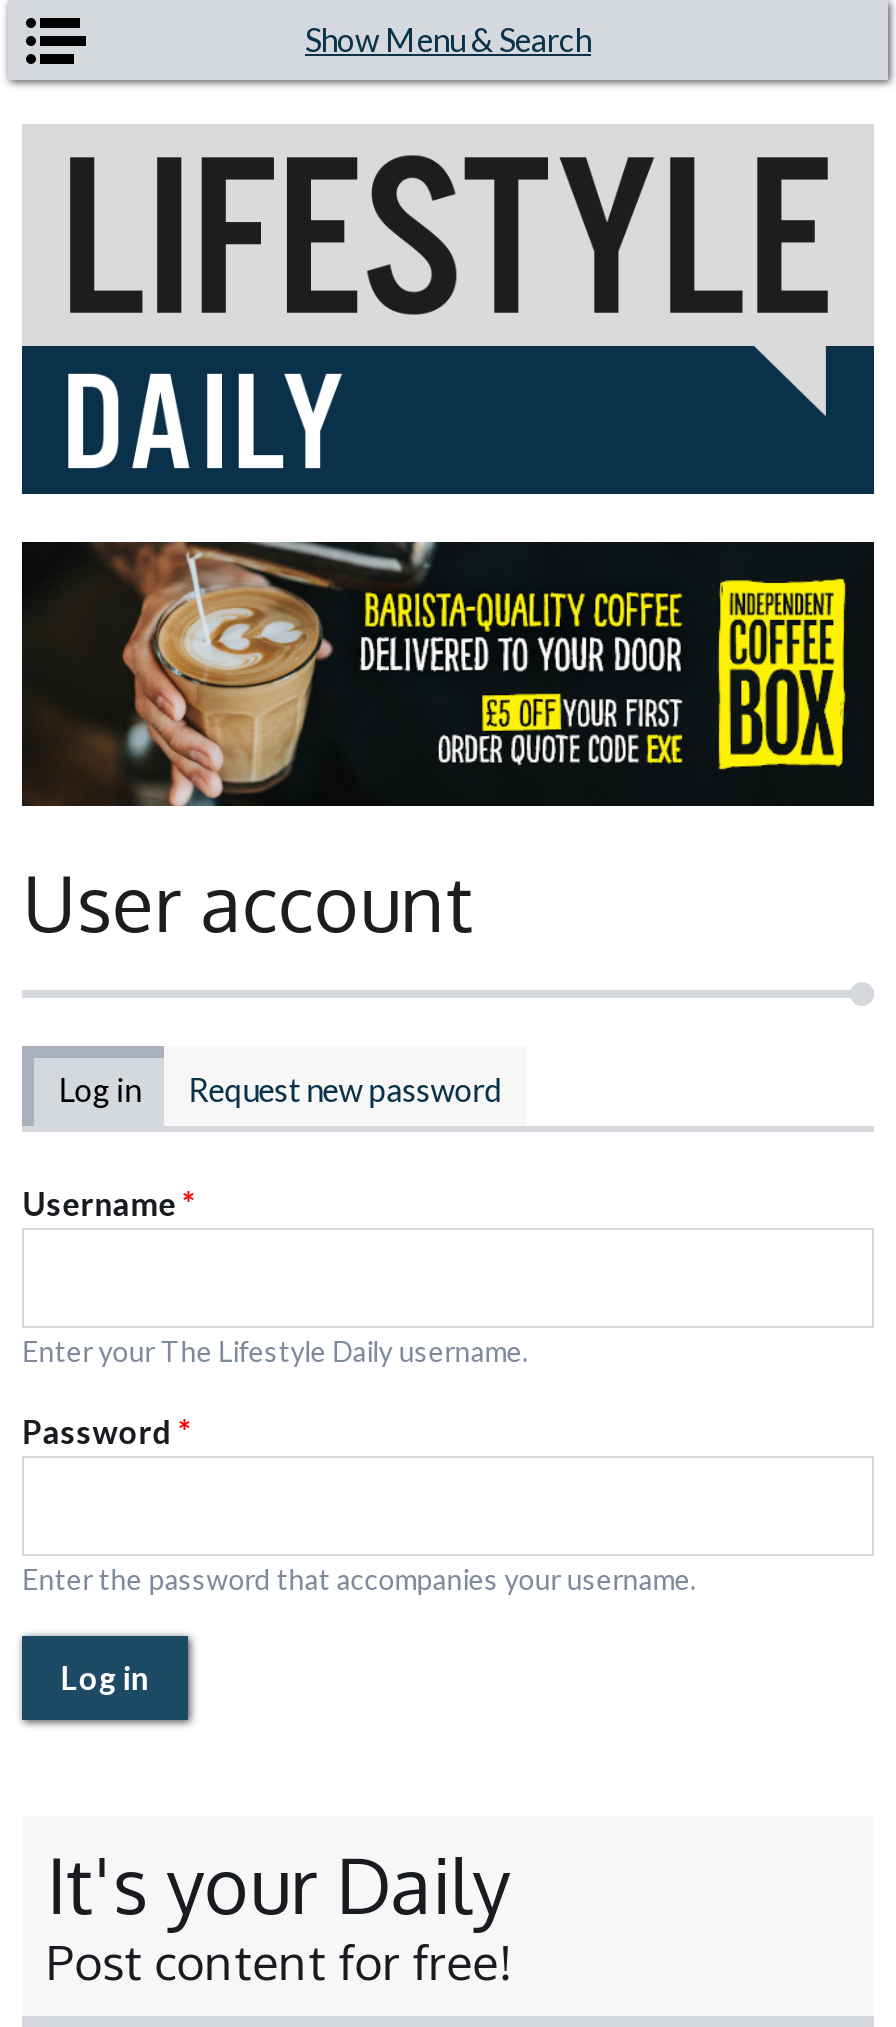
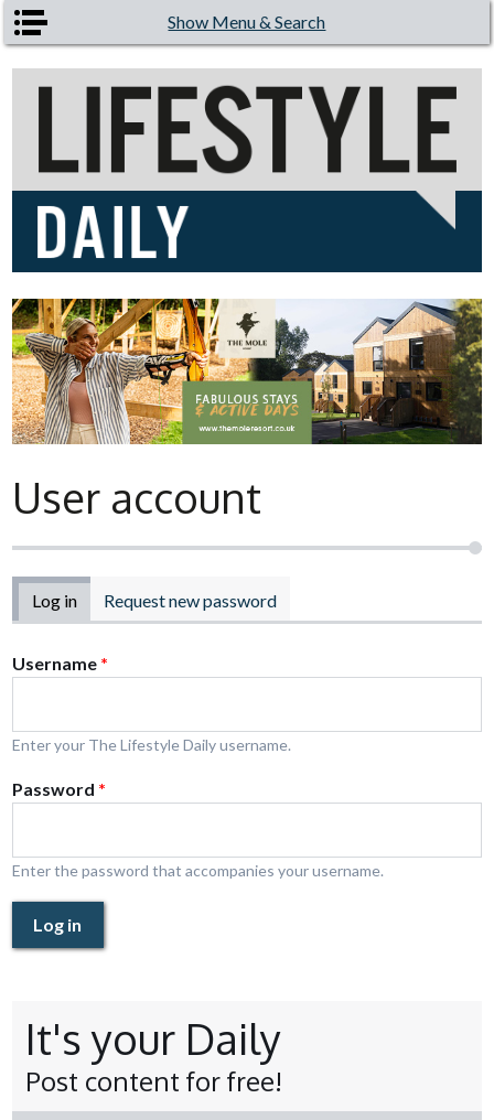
- [image]
+ [image]
